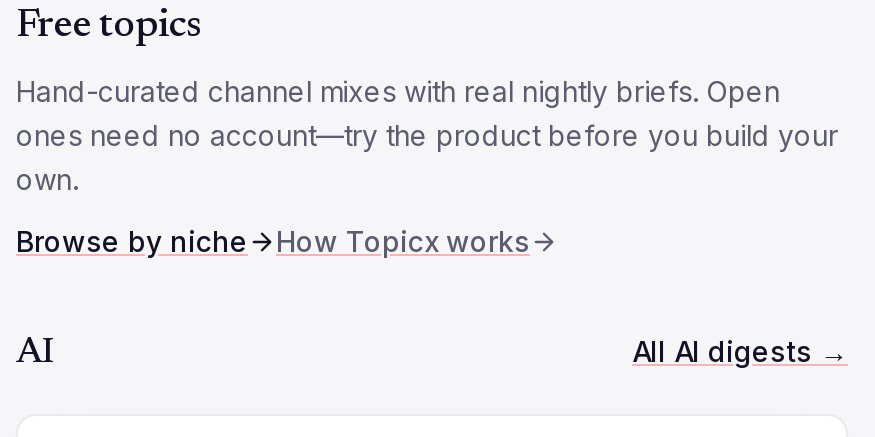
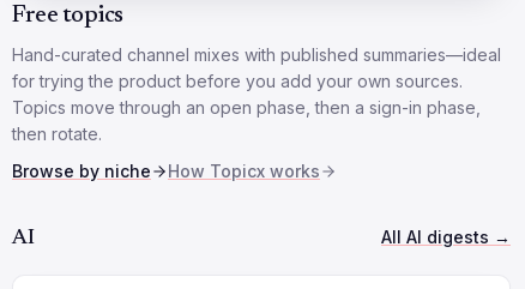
- Hand-curated channel mixes with real nightly briefs. Open
- ones need no account—try the product before you build your
- own.
+ Hand-curated channel mixes with published summaries—ideal
+ for trying the product before you add your own sources.
+ Topics move through an open phase, then a sign-in phase,
+ then rotate.
